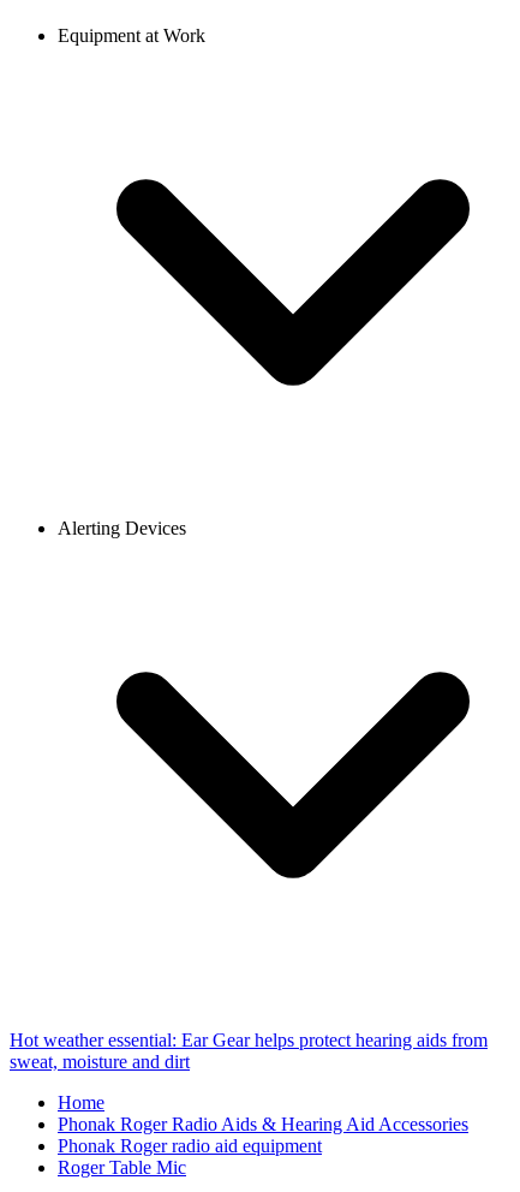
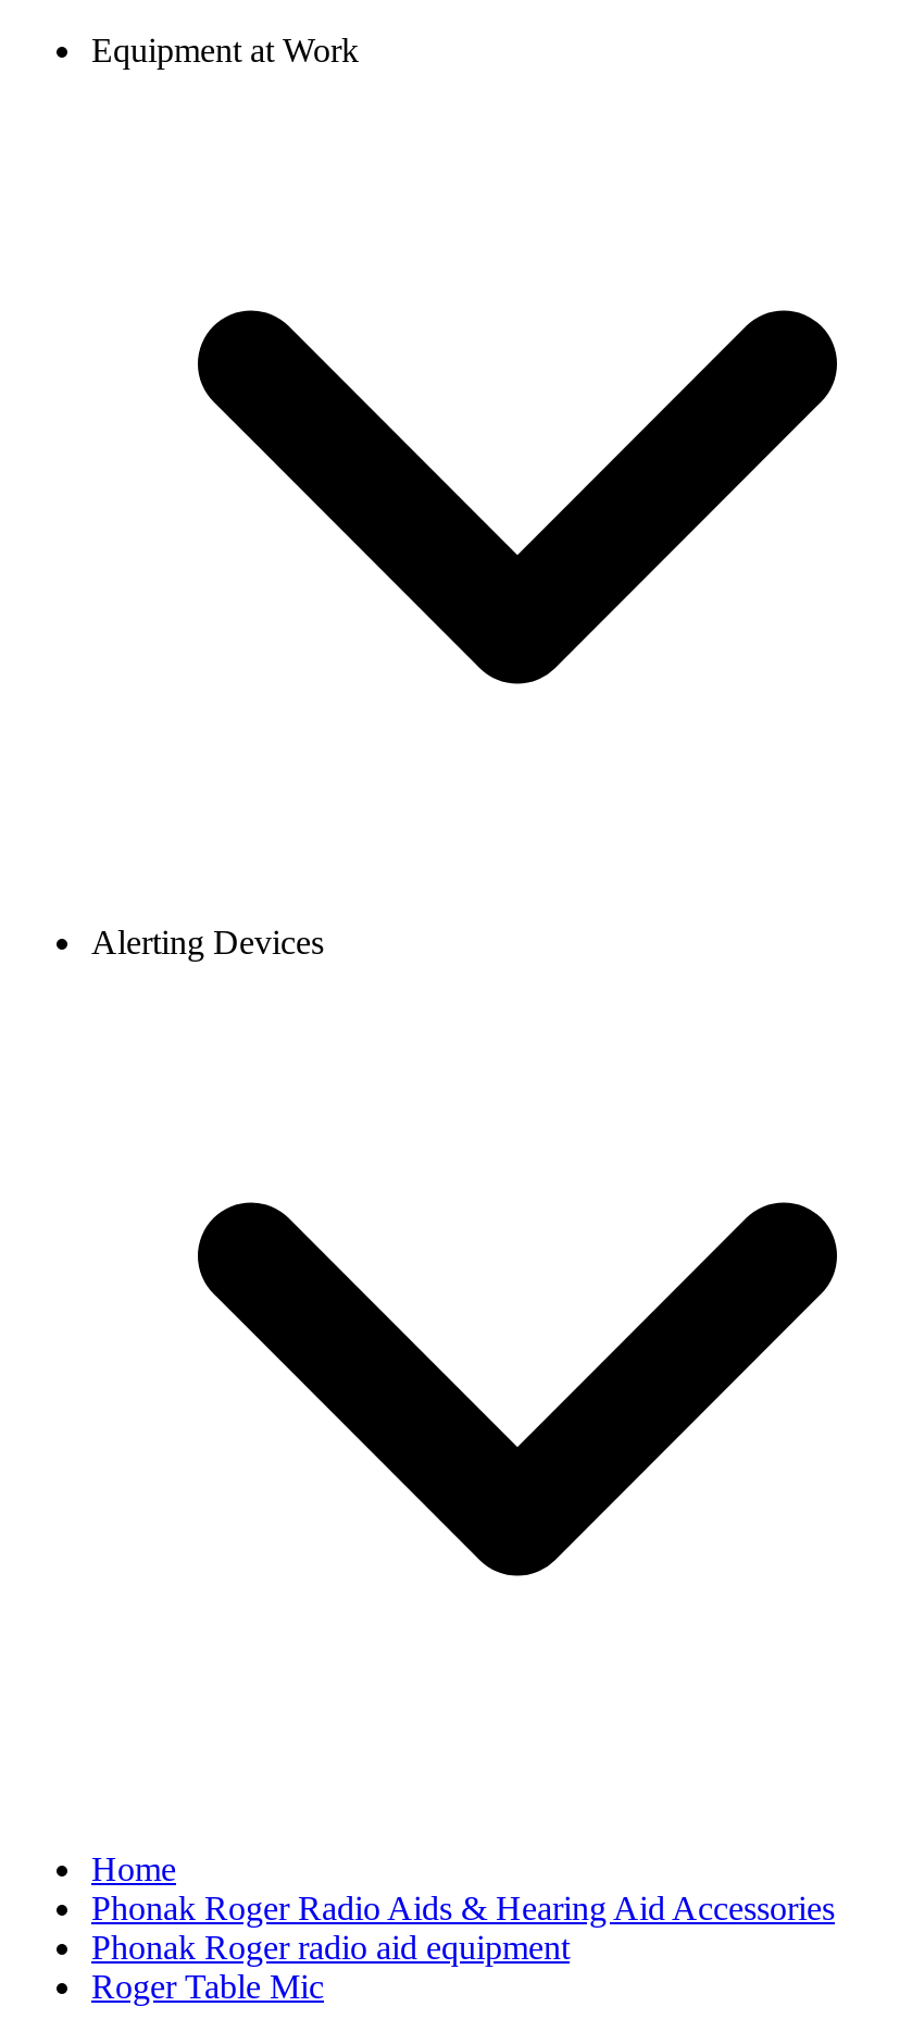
- Hot weather essential: Ear Gear helps protect hearing aids from
- sweat, moisture and dirt
